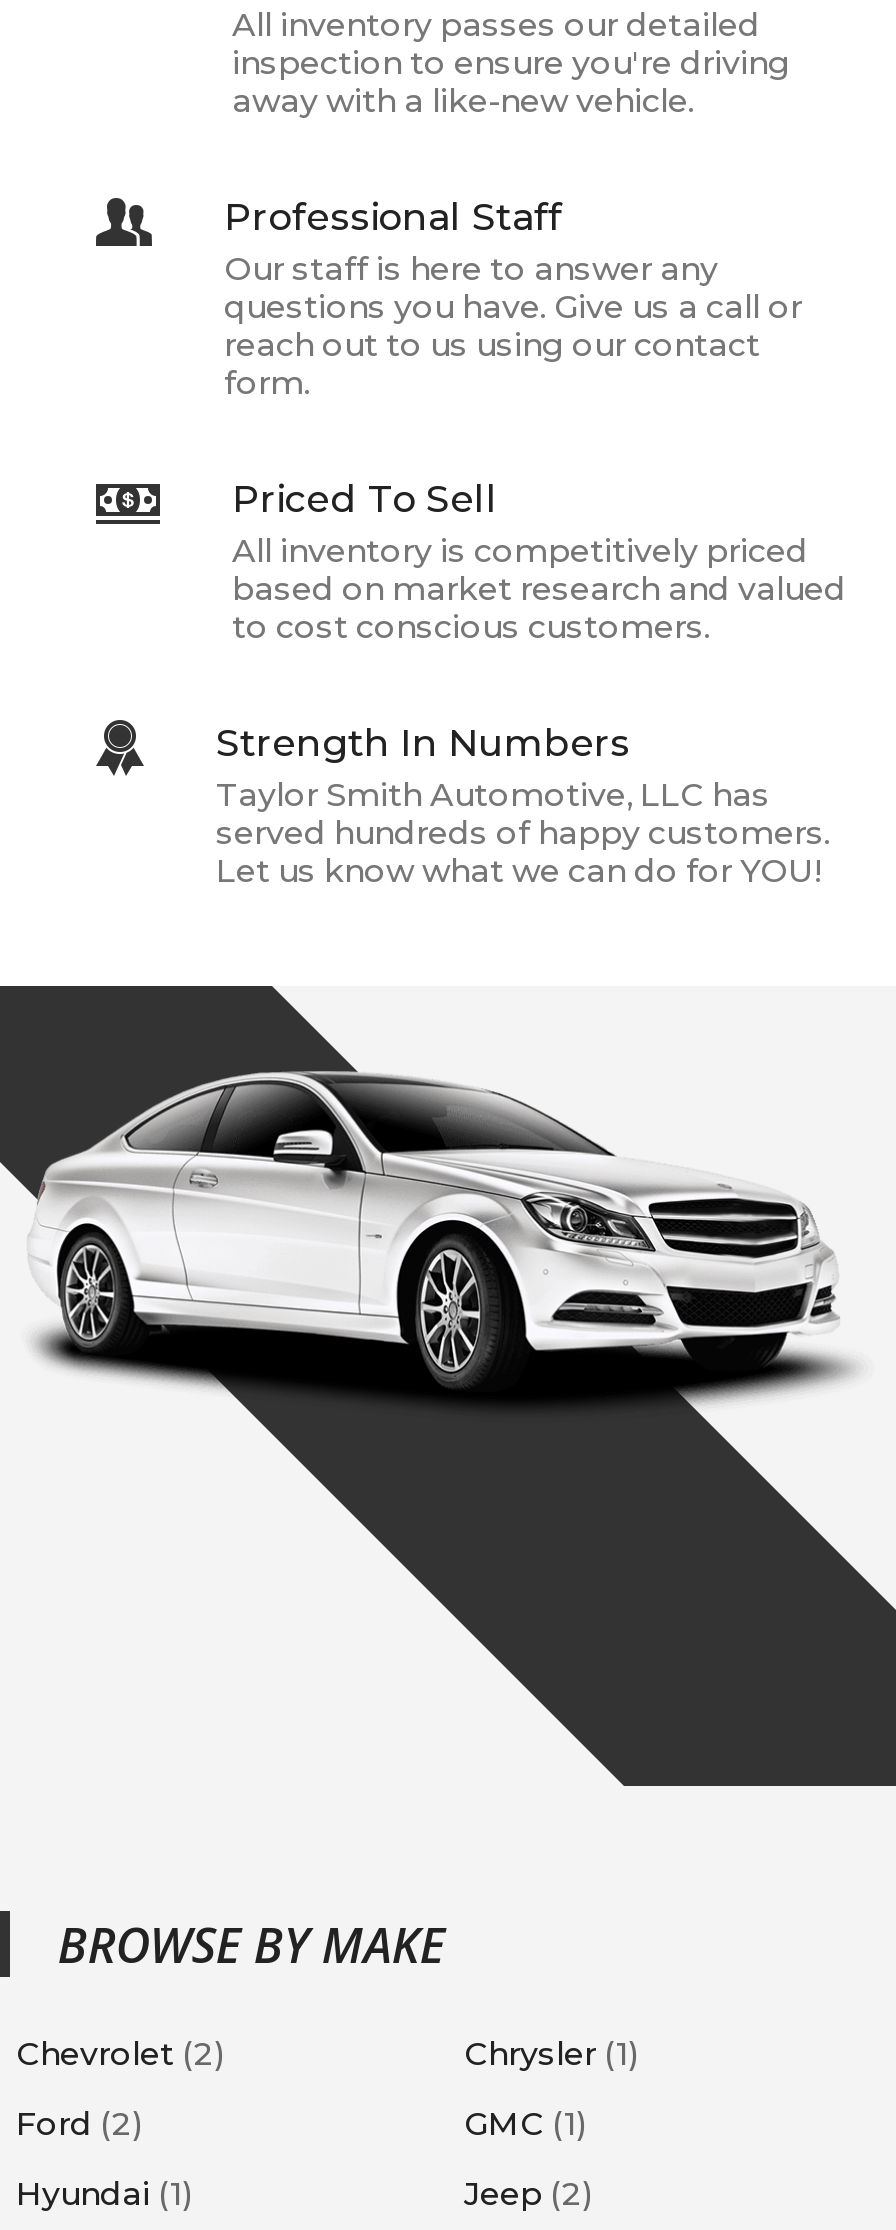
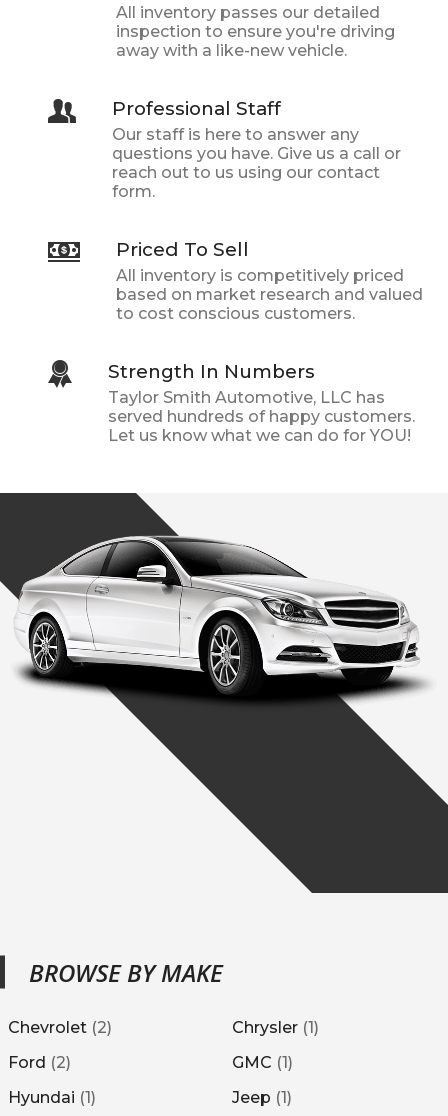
- Jeep (2)
+ Jeep (1)
